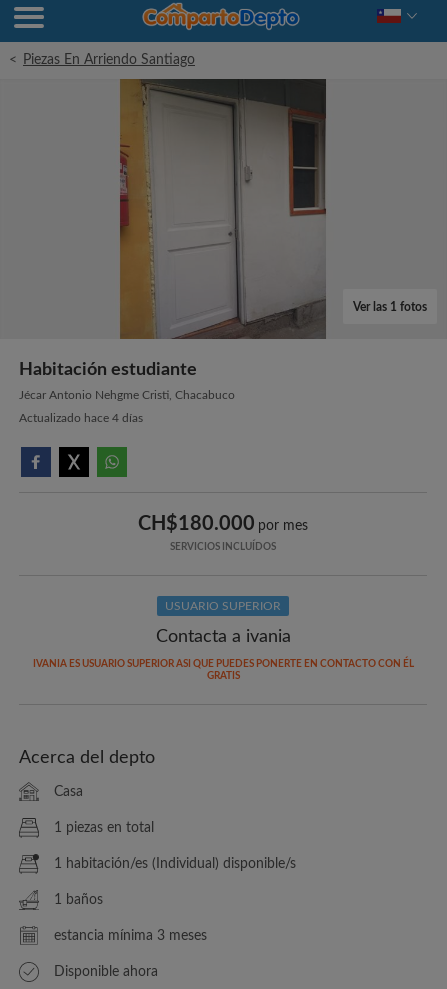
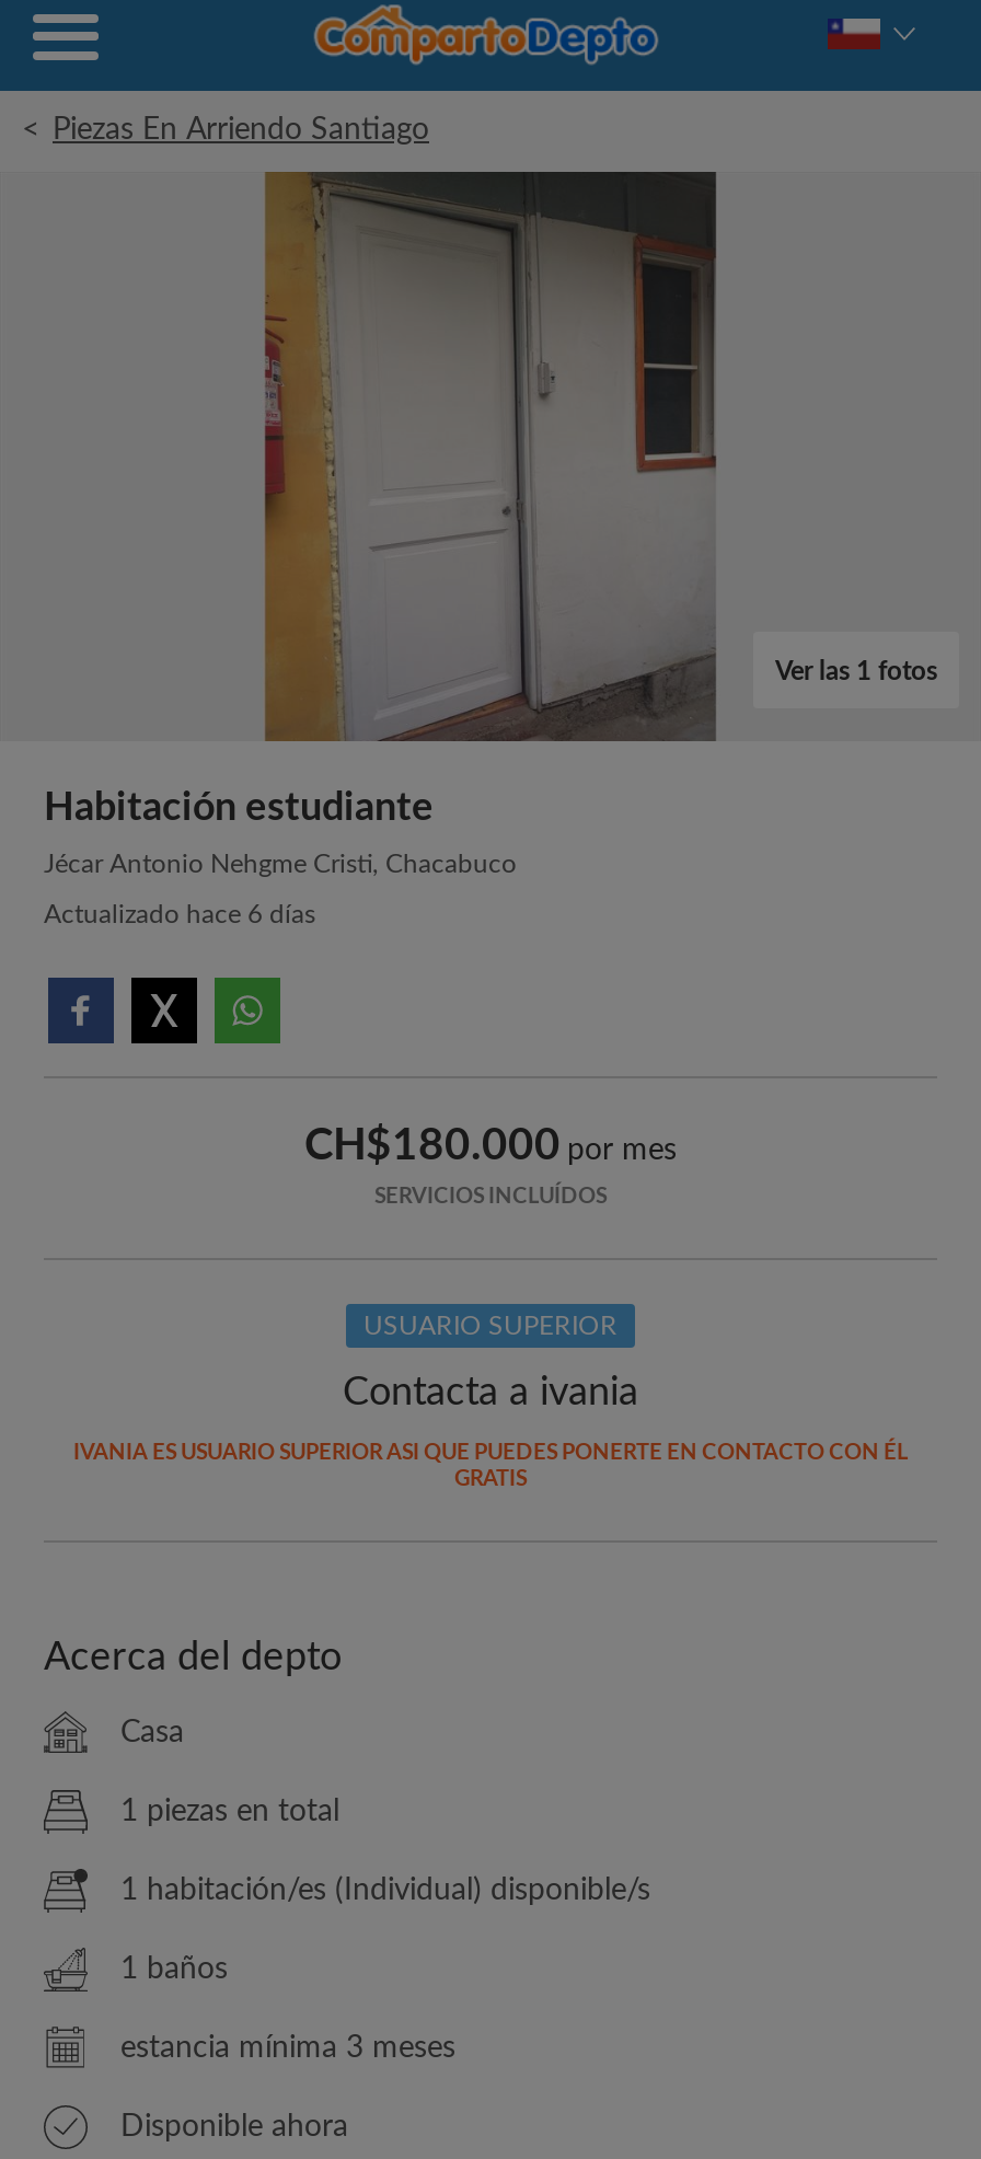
- Actualizado hace 4 días
+ Actualizado hace 6 días
